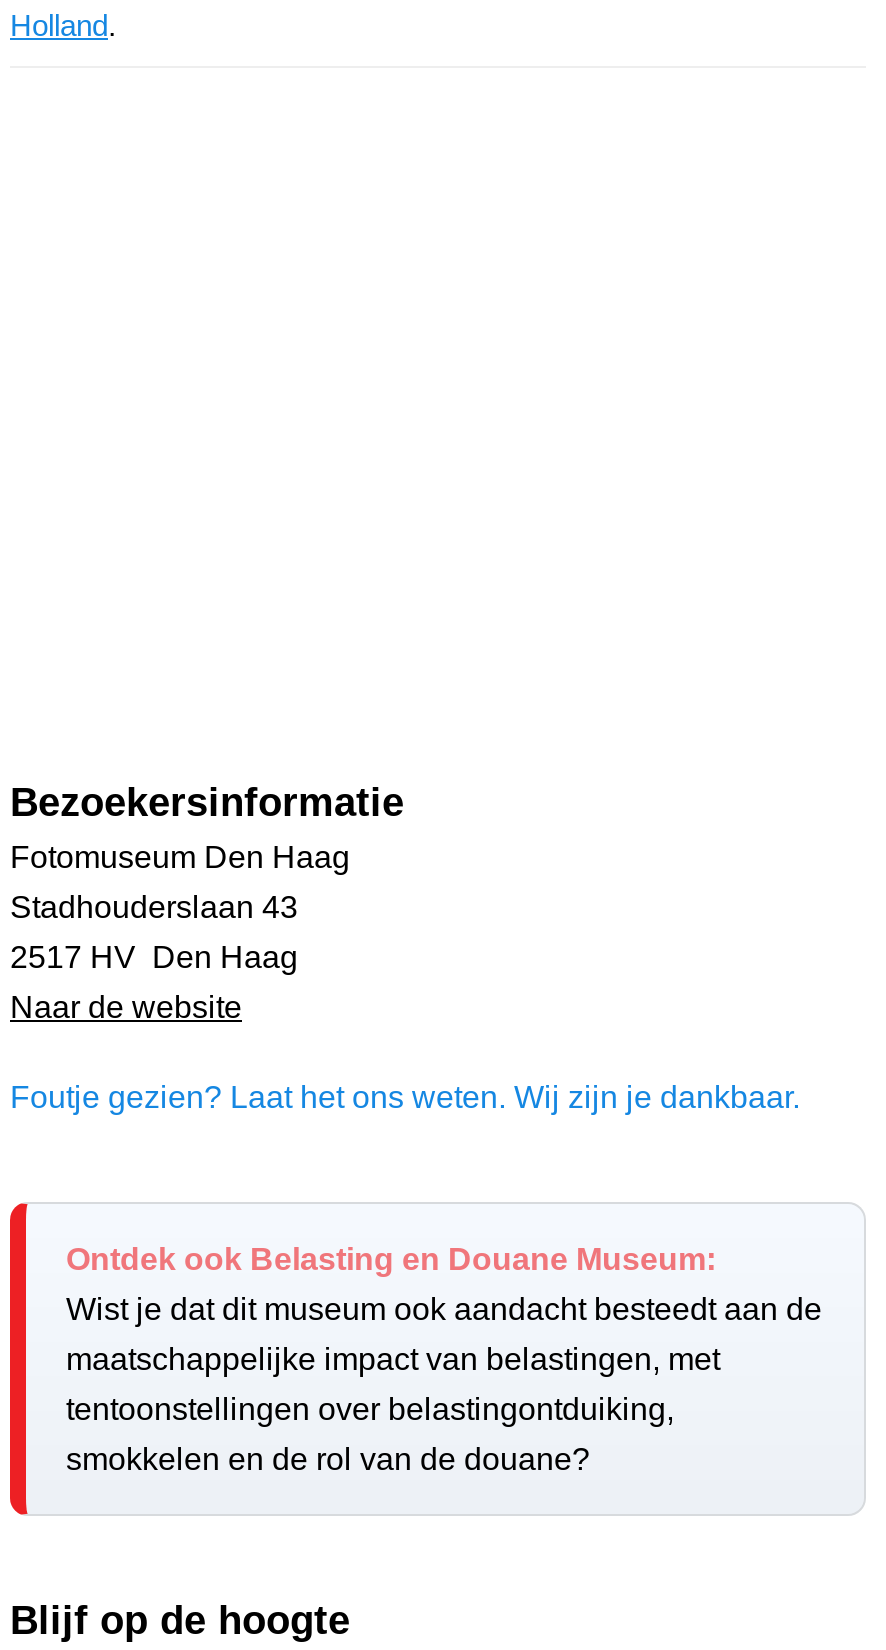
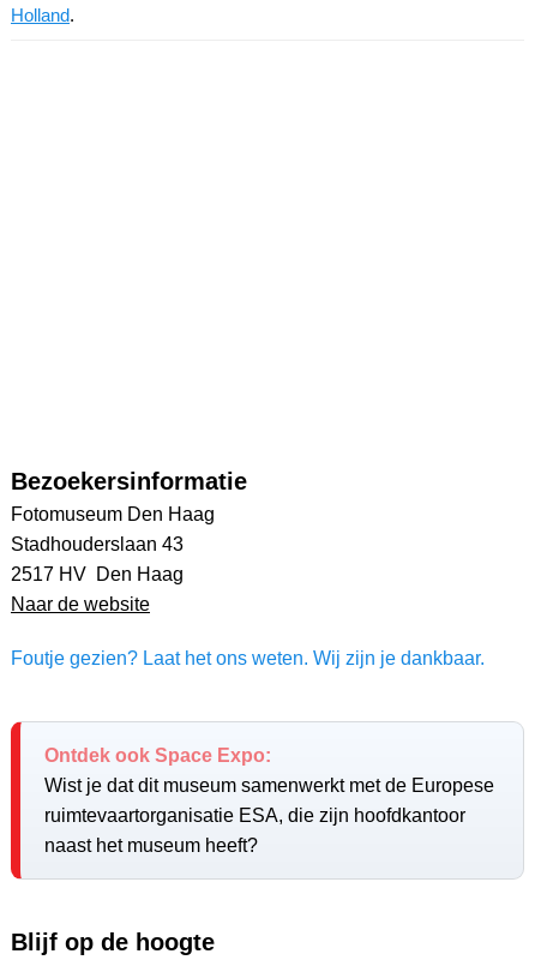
- Ontdek ook Belasting en Douane Museum:
- Wist je dat dit museum ook aandacht besteedt aan de
- maatschappelijke impact van belastingen, met
- tentoonstellingen over belastingontduiking,
- smokkelen en de rol van de douane?
+ Ontdek ook Space Expo:
+ Wist je dat dit museum samenwerkt met de Europese
+ ruimtevaartorganisatie ESA, die zijn hoofdkantoor
+ naast het museum heeft?
